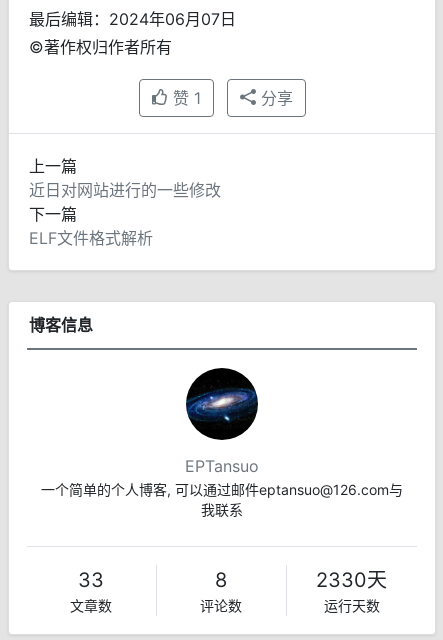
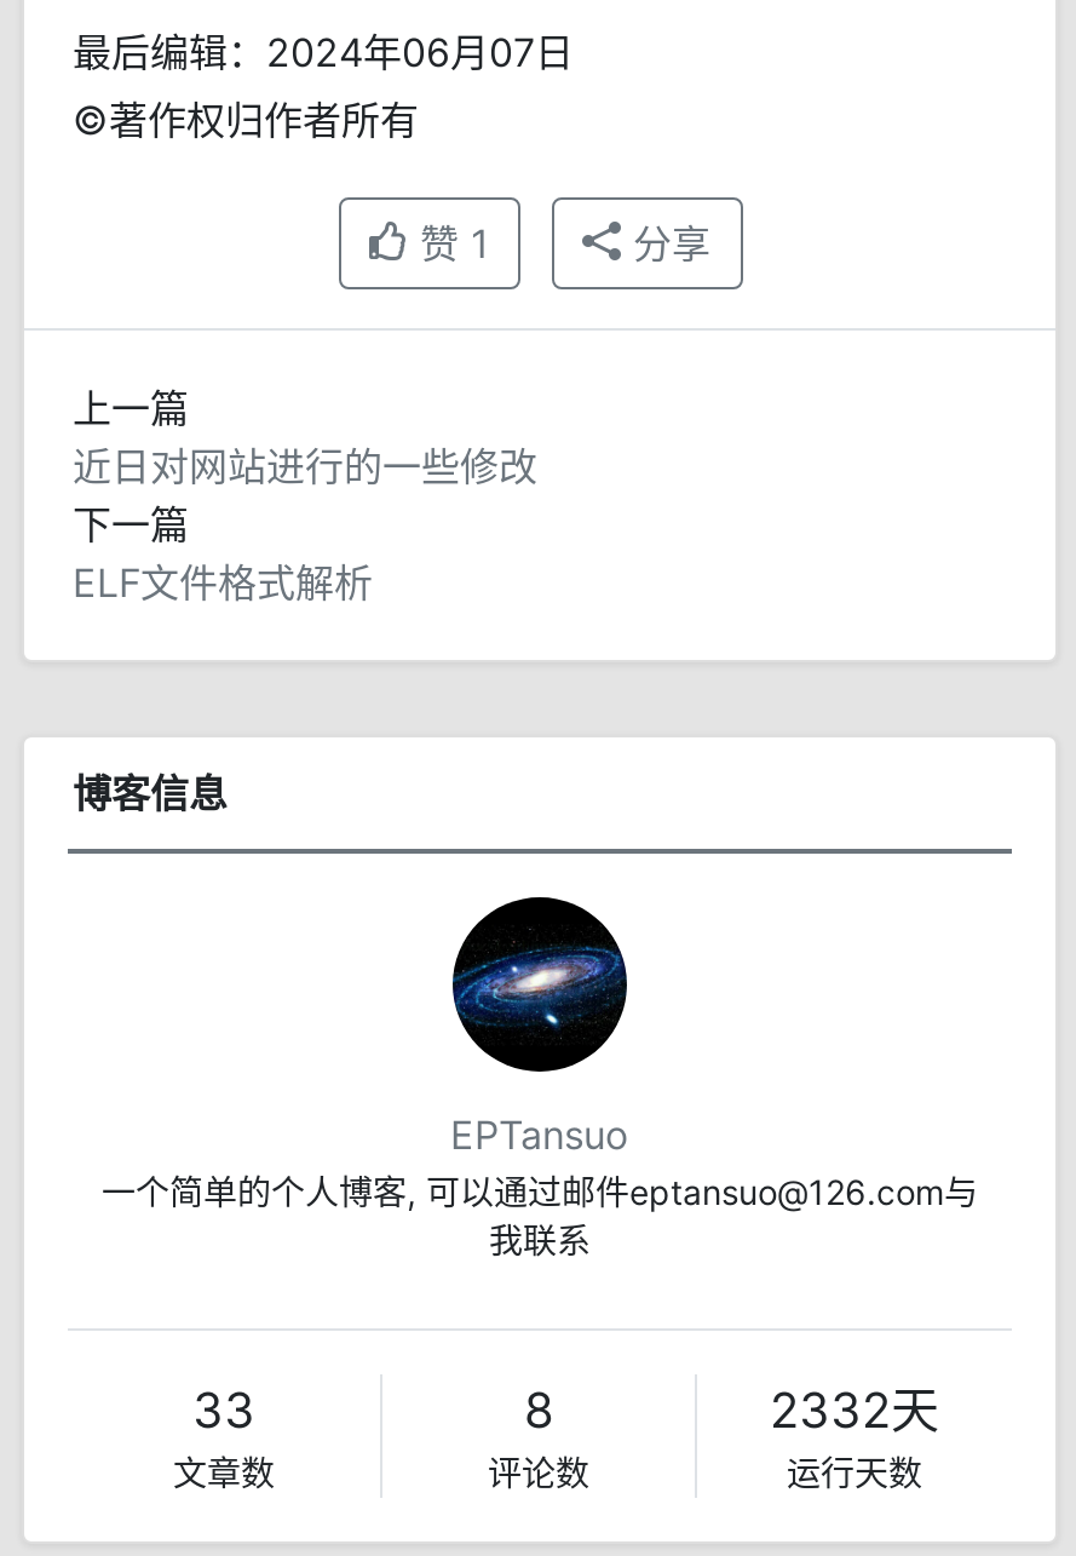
- 2330天
+ 2332天
